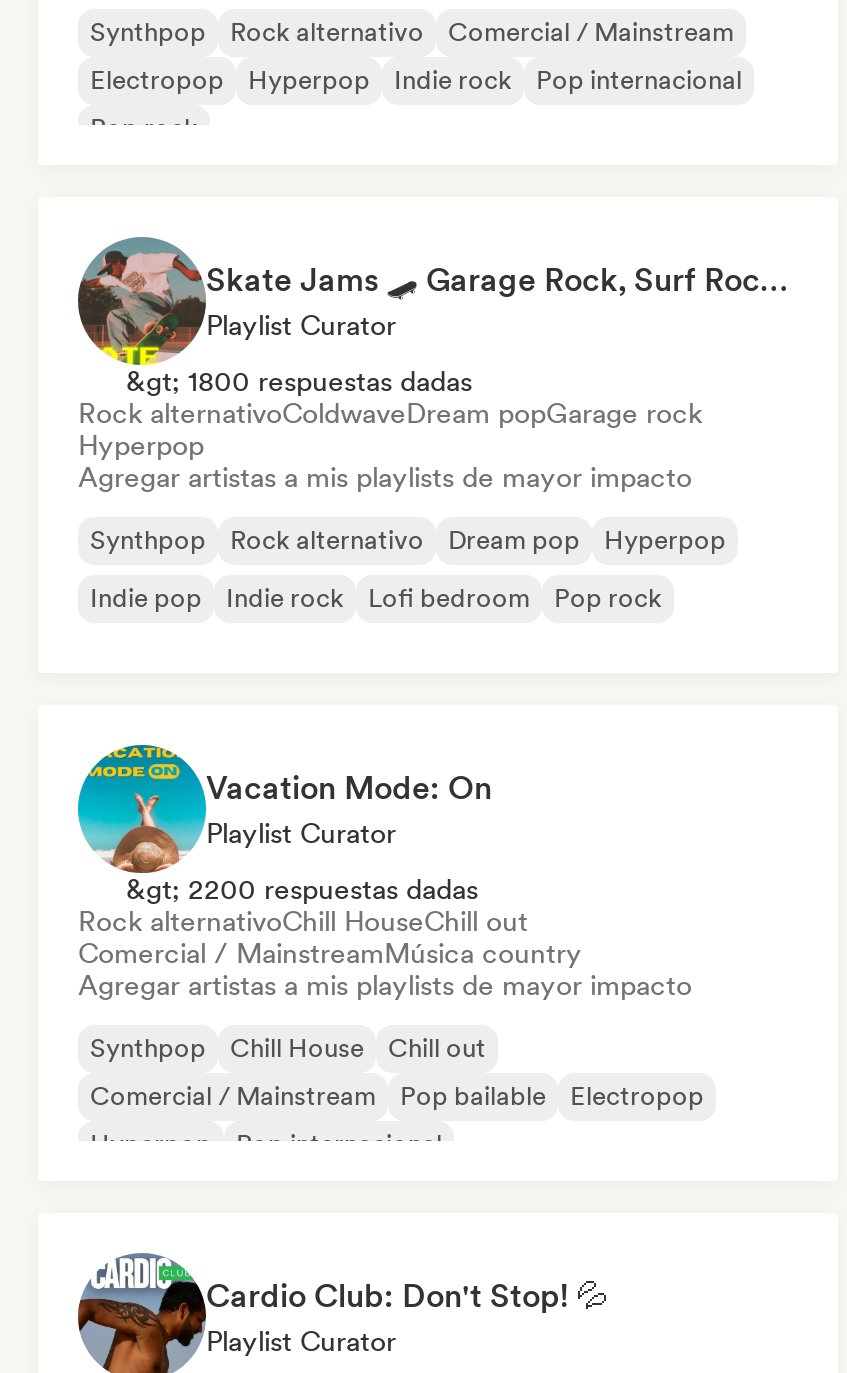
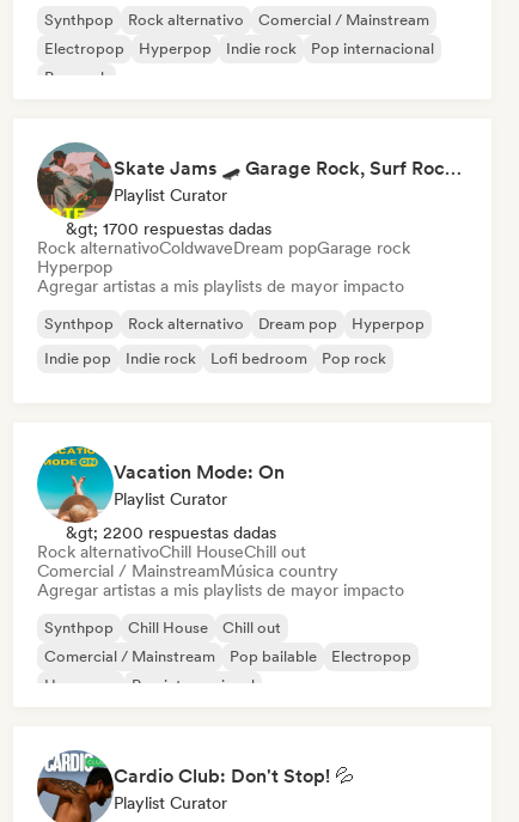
- &gt; 1800 respuestas dadas
+ &gt; 1700 respuestas dadas
